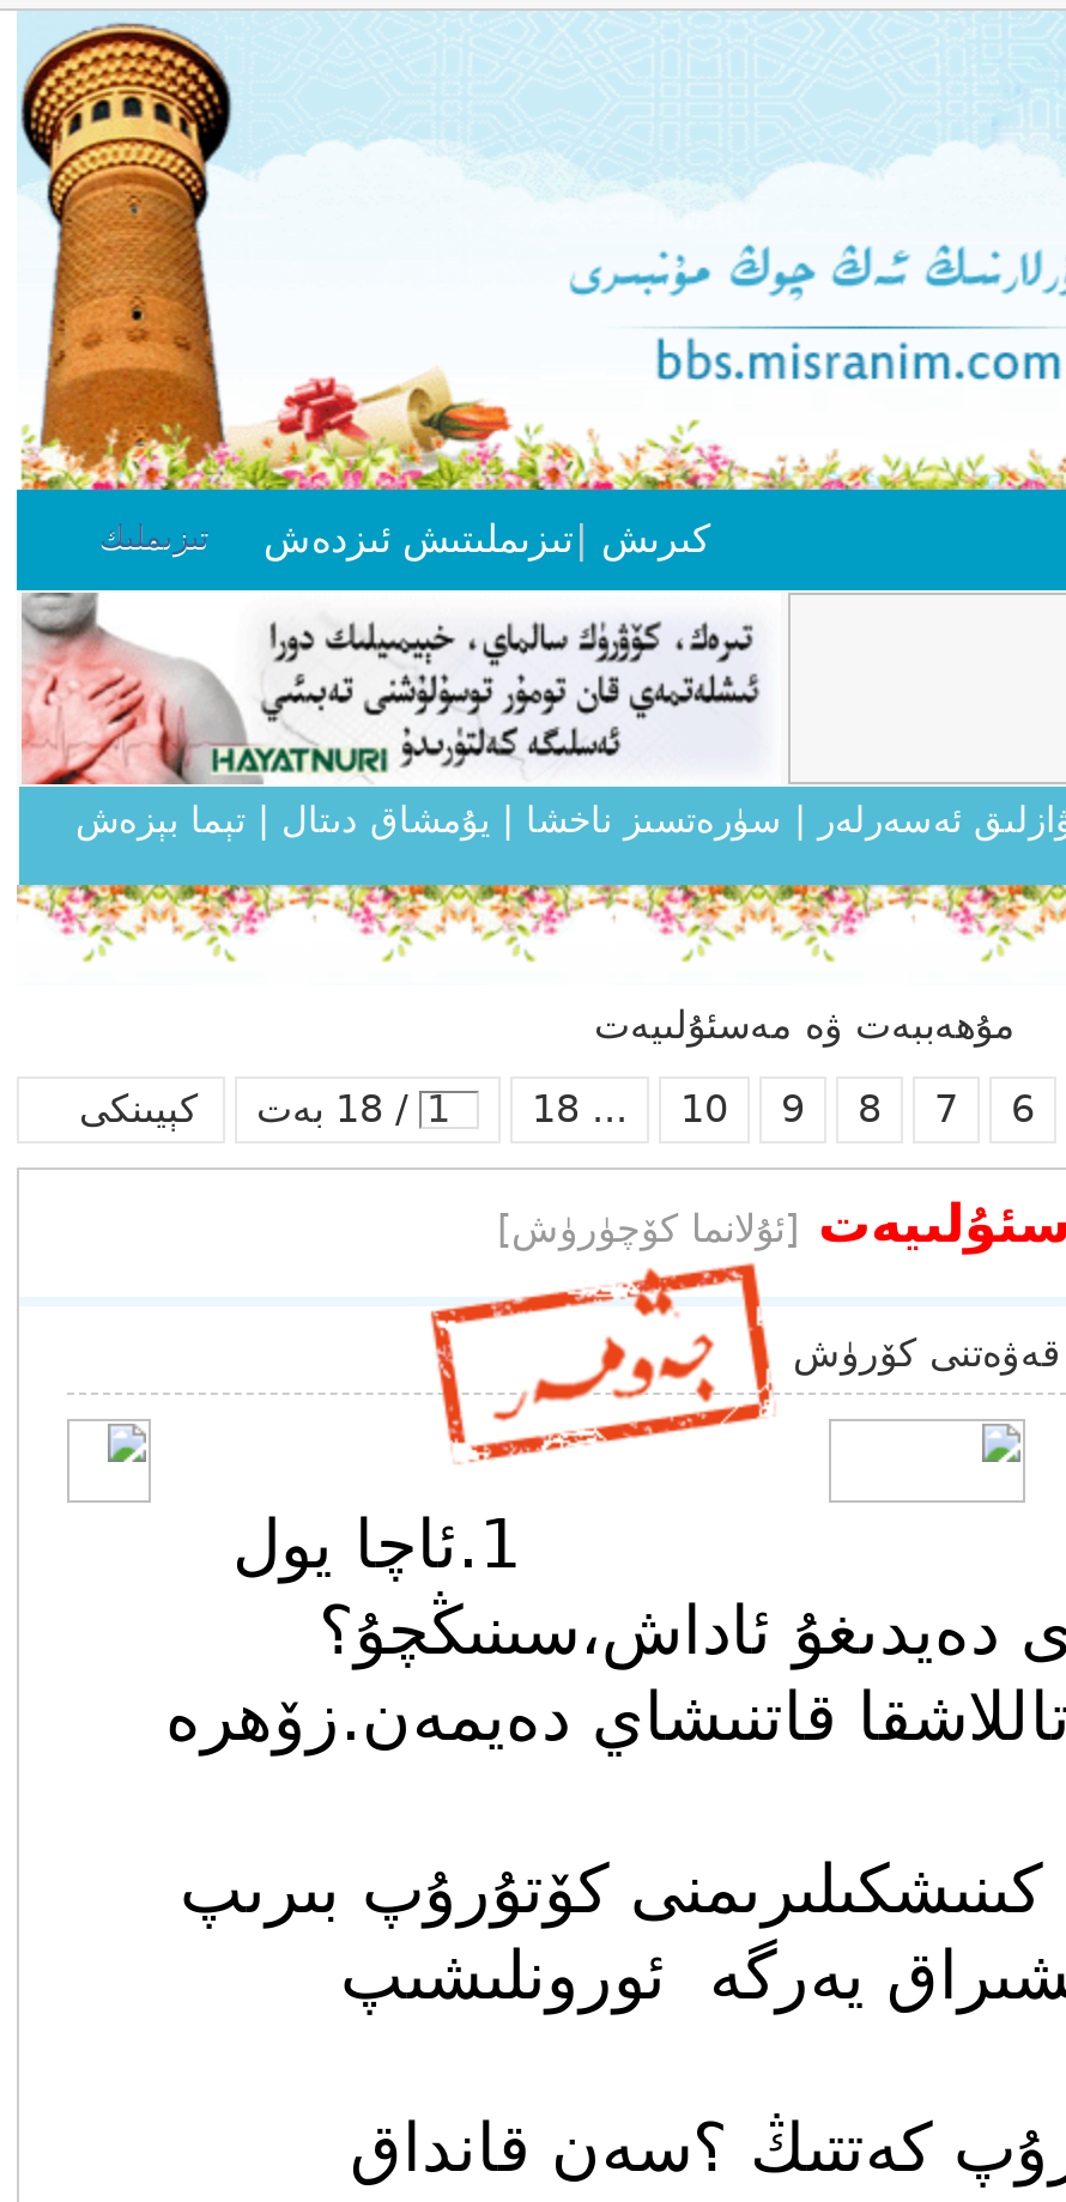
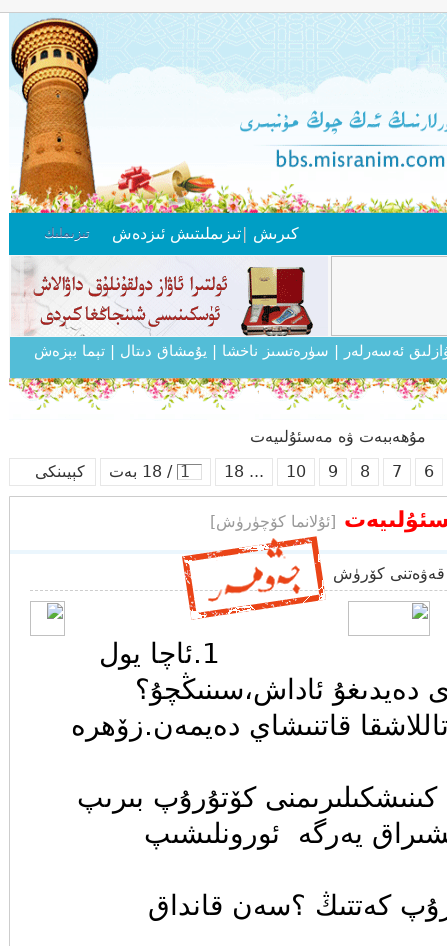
- [image]
+ [image]
